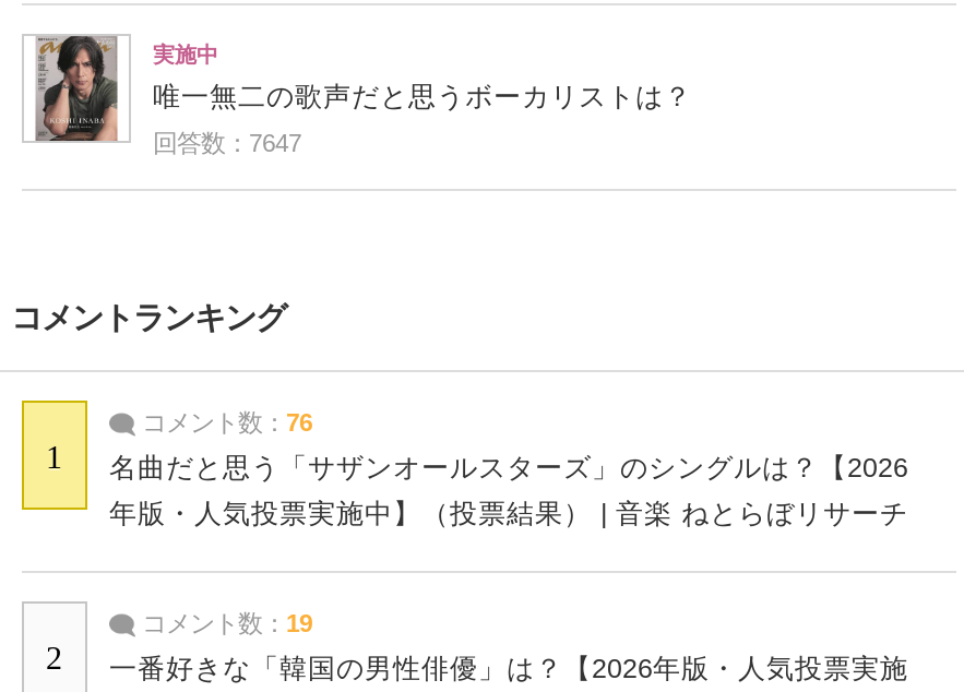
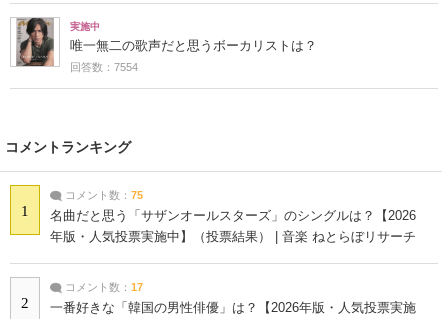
- 回答数：7647
+ 回答数：7554

- コメント数：76
+ コメント数：75

- コメント数：19
+ コメント数：17
